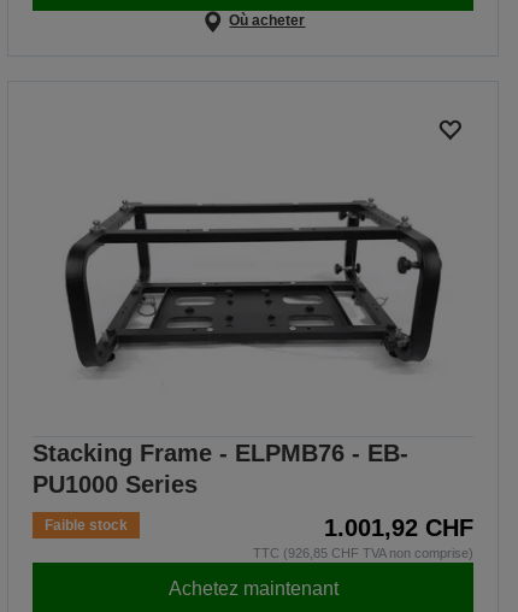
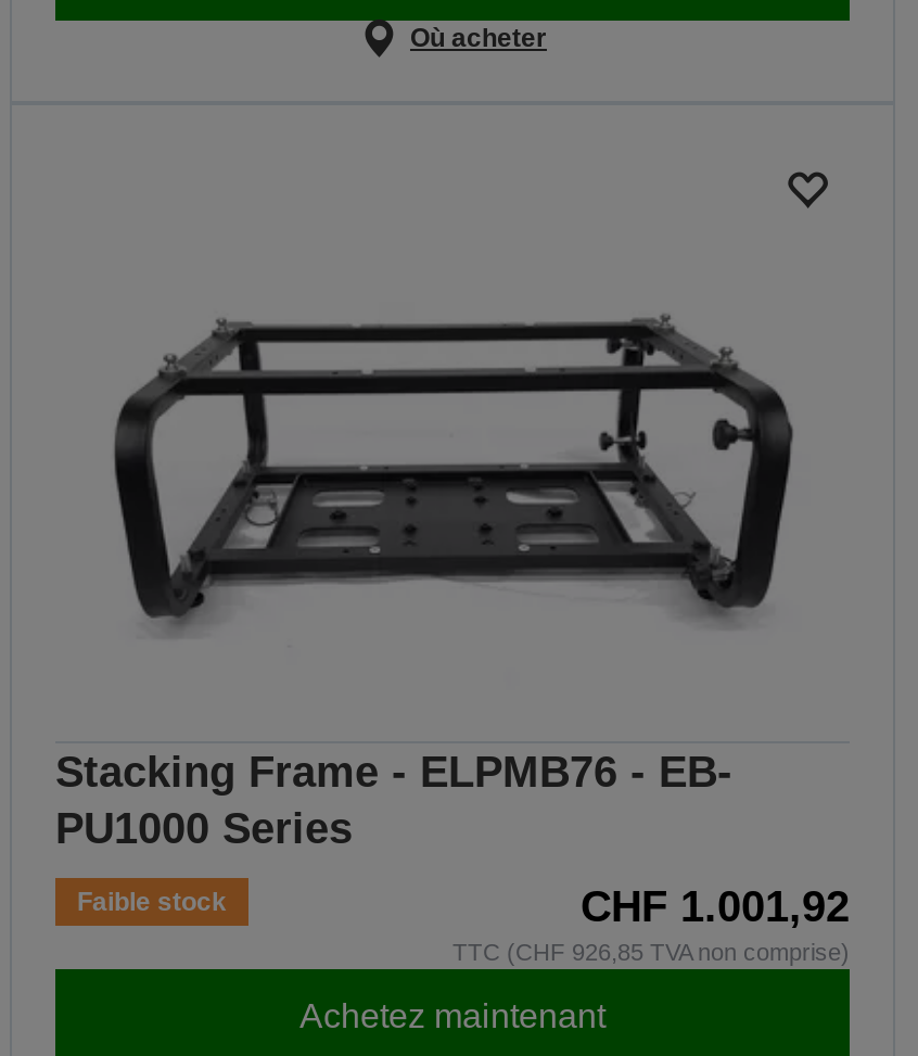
- 1.001,92 CHF
- TTC (926,85 CHF TVA non comprise)
+ CHF 1.001,92
+ TTC (CHF 926,85 TVA non comprise)
